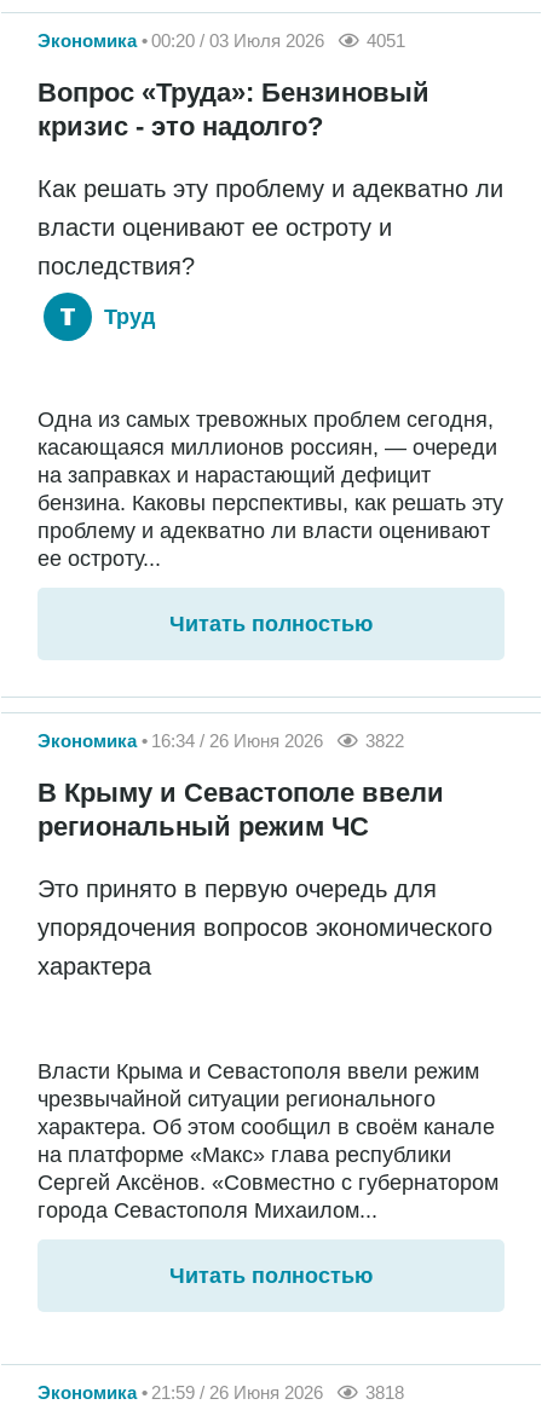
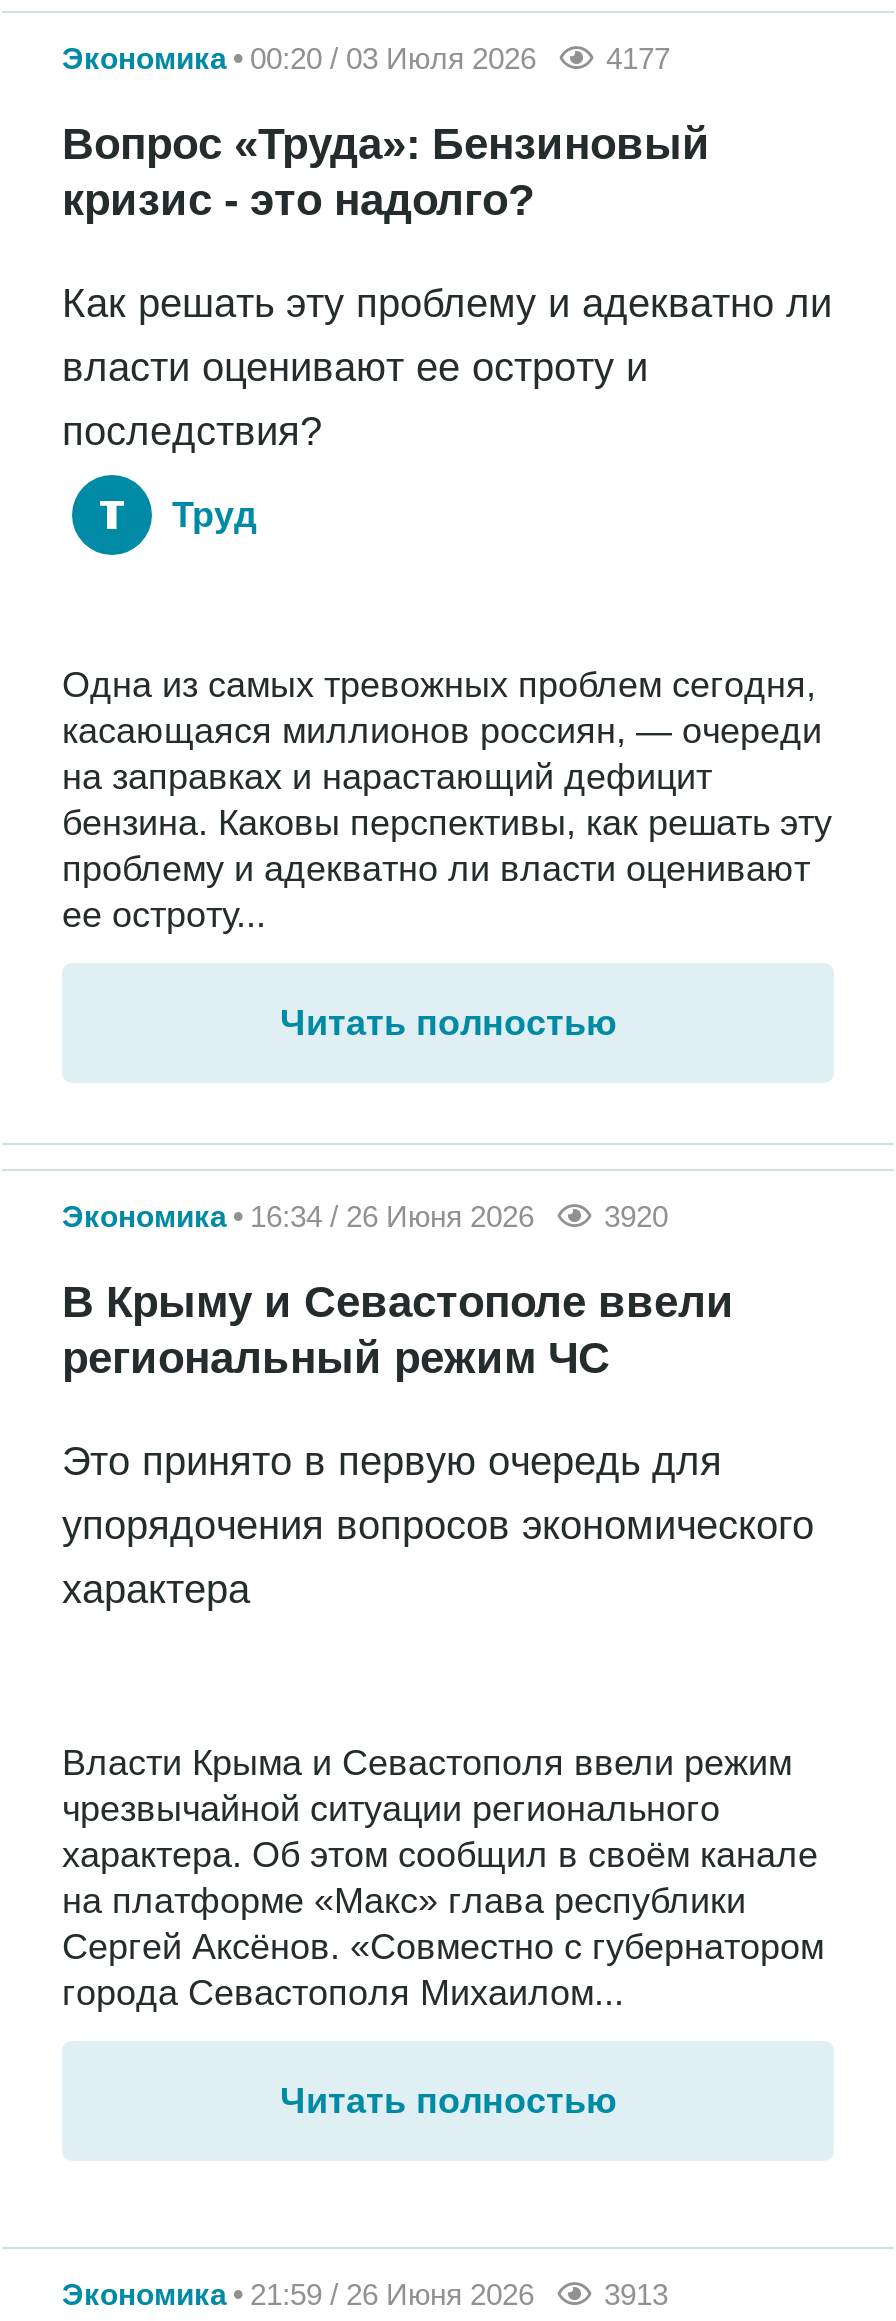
- 4051
+ 4177

- 3822
+ 3920

- 3818
+ 3913
